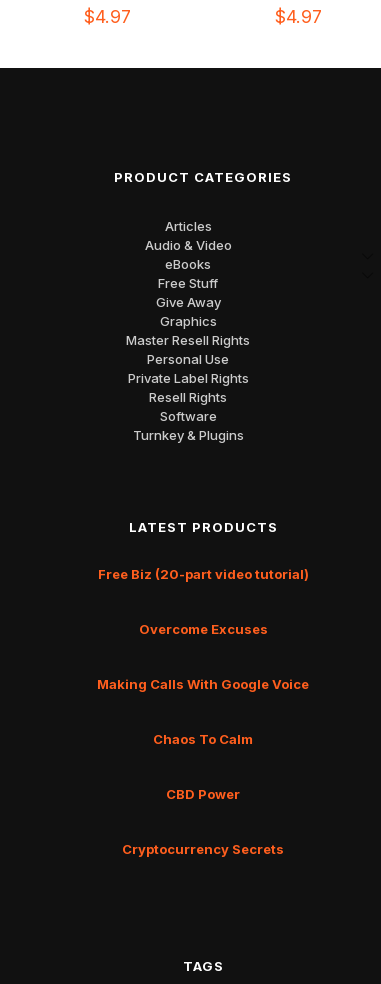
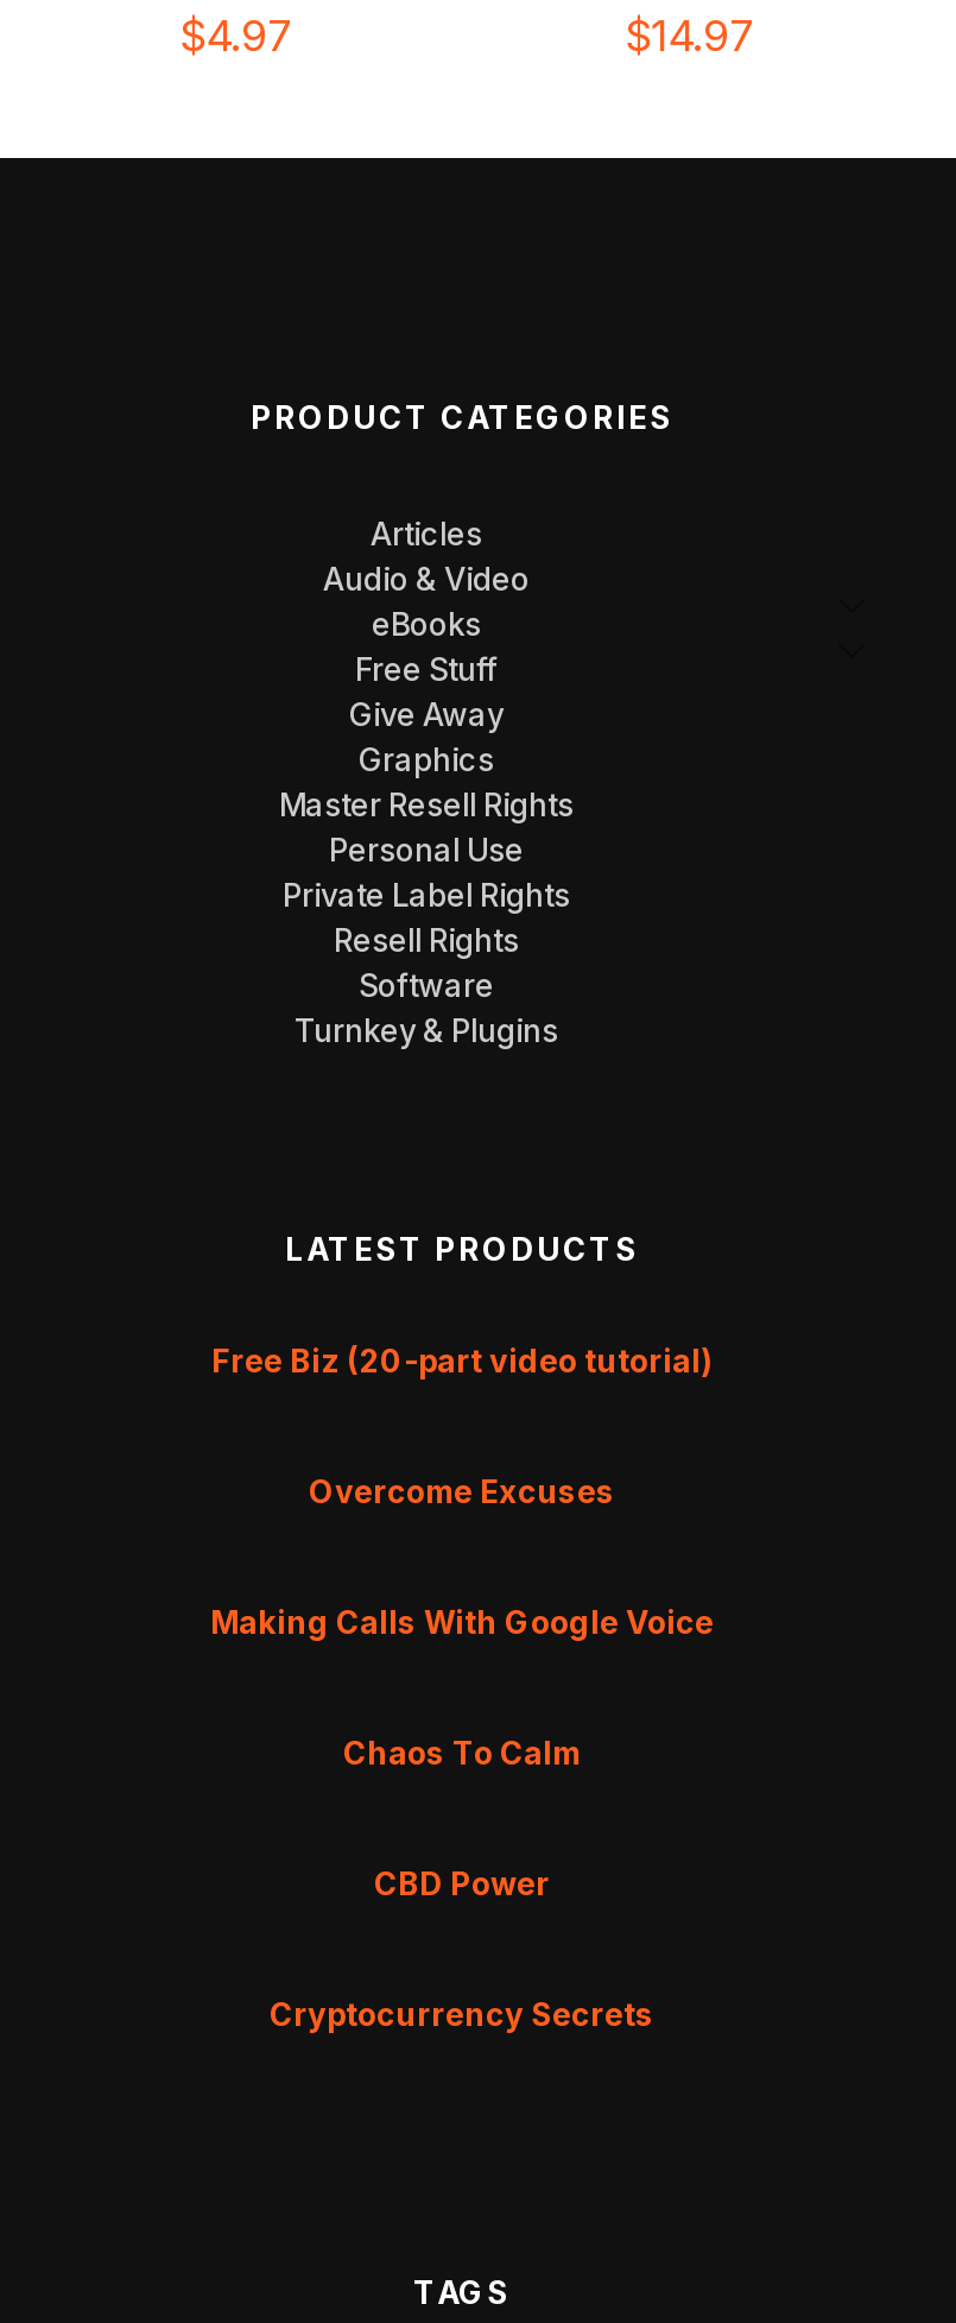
- $4.97
+ $14.97
